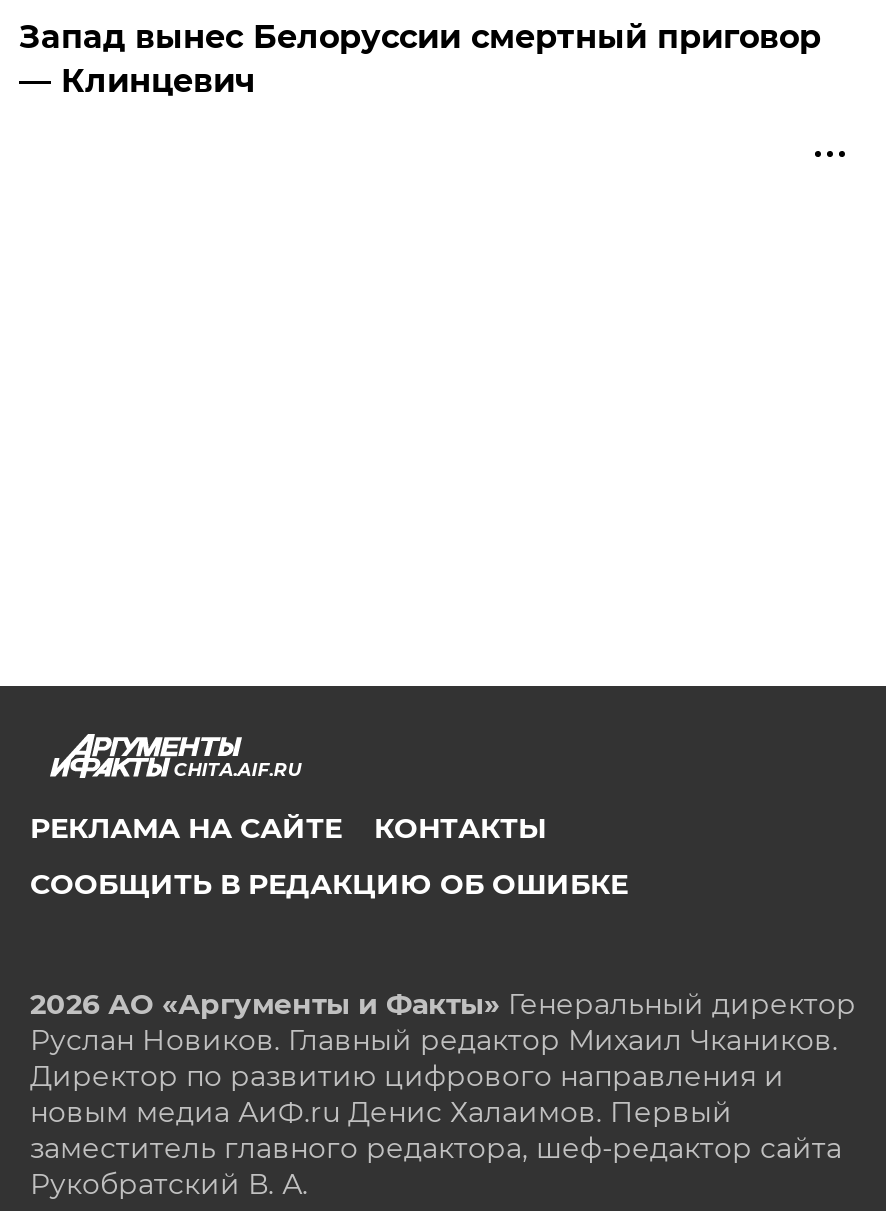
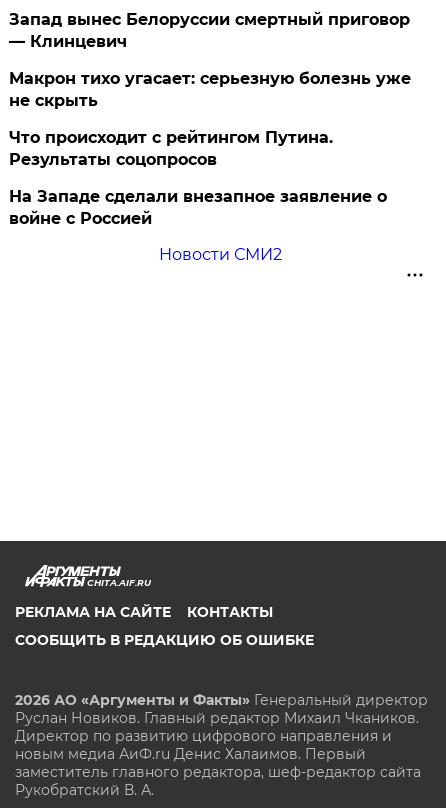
+ Макрон тихо угасает: серьезную болезнь уже
+ не скрыть
+ Что происходит с рейтингом Путина.
+ Результаты соцопросов
+ На Западе сделали внезапное заявление о
+ войне с Россией
+ Новости СМИ2
